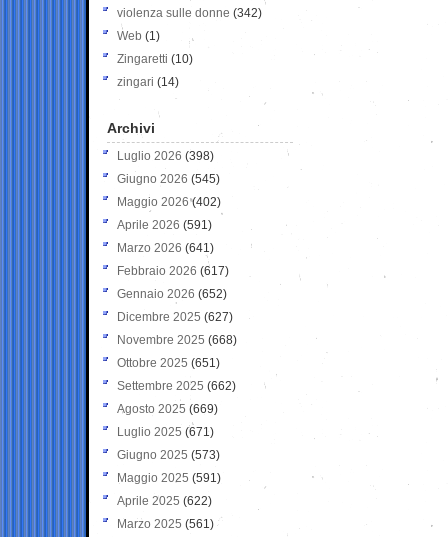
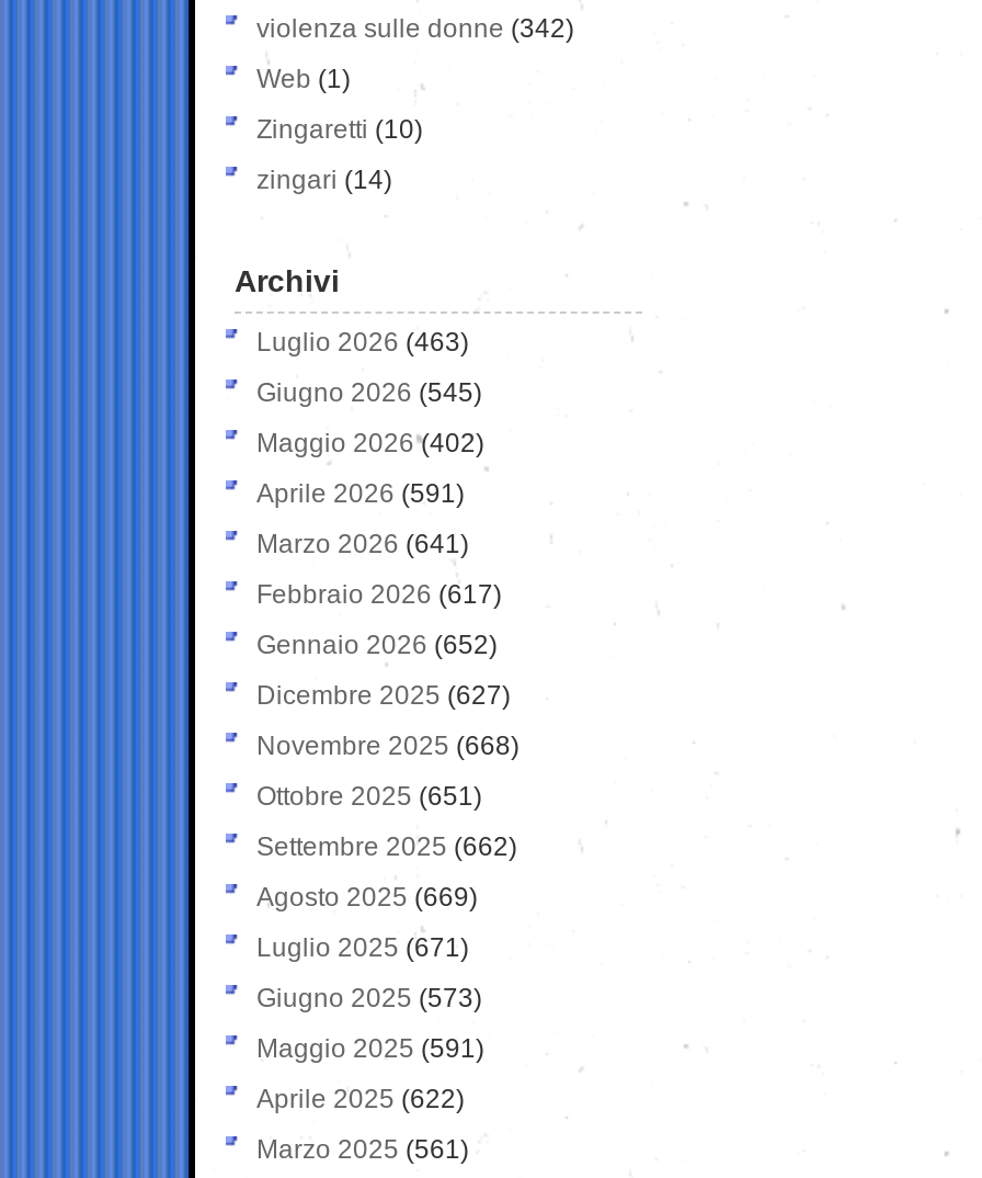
- Luglio 2026 (398)
+ Luglio 2026 (463)
